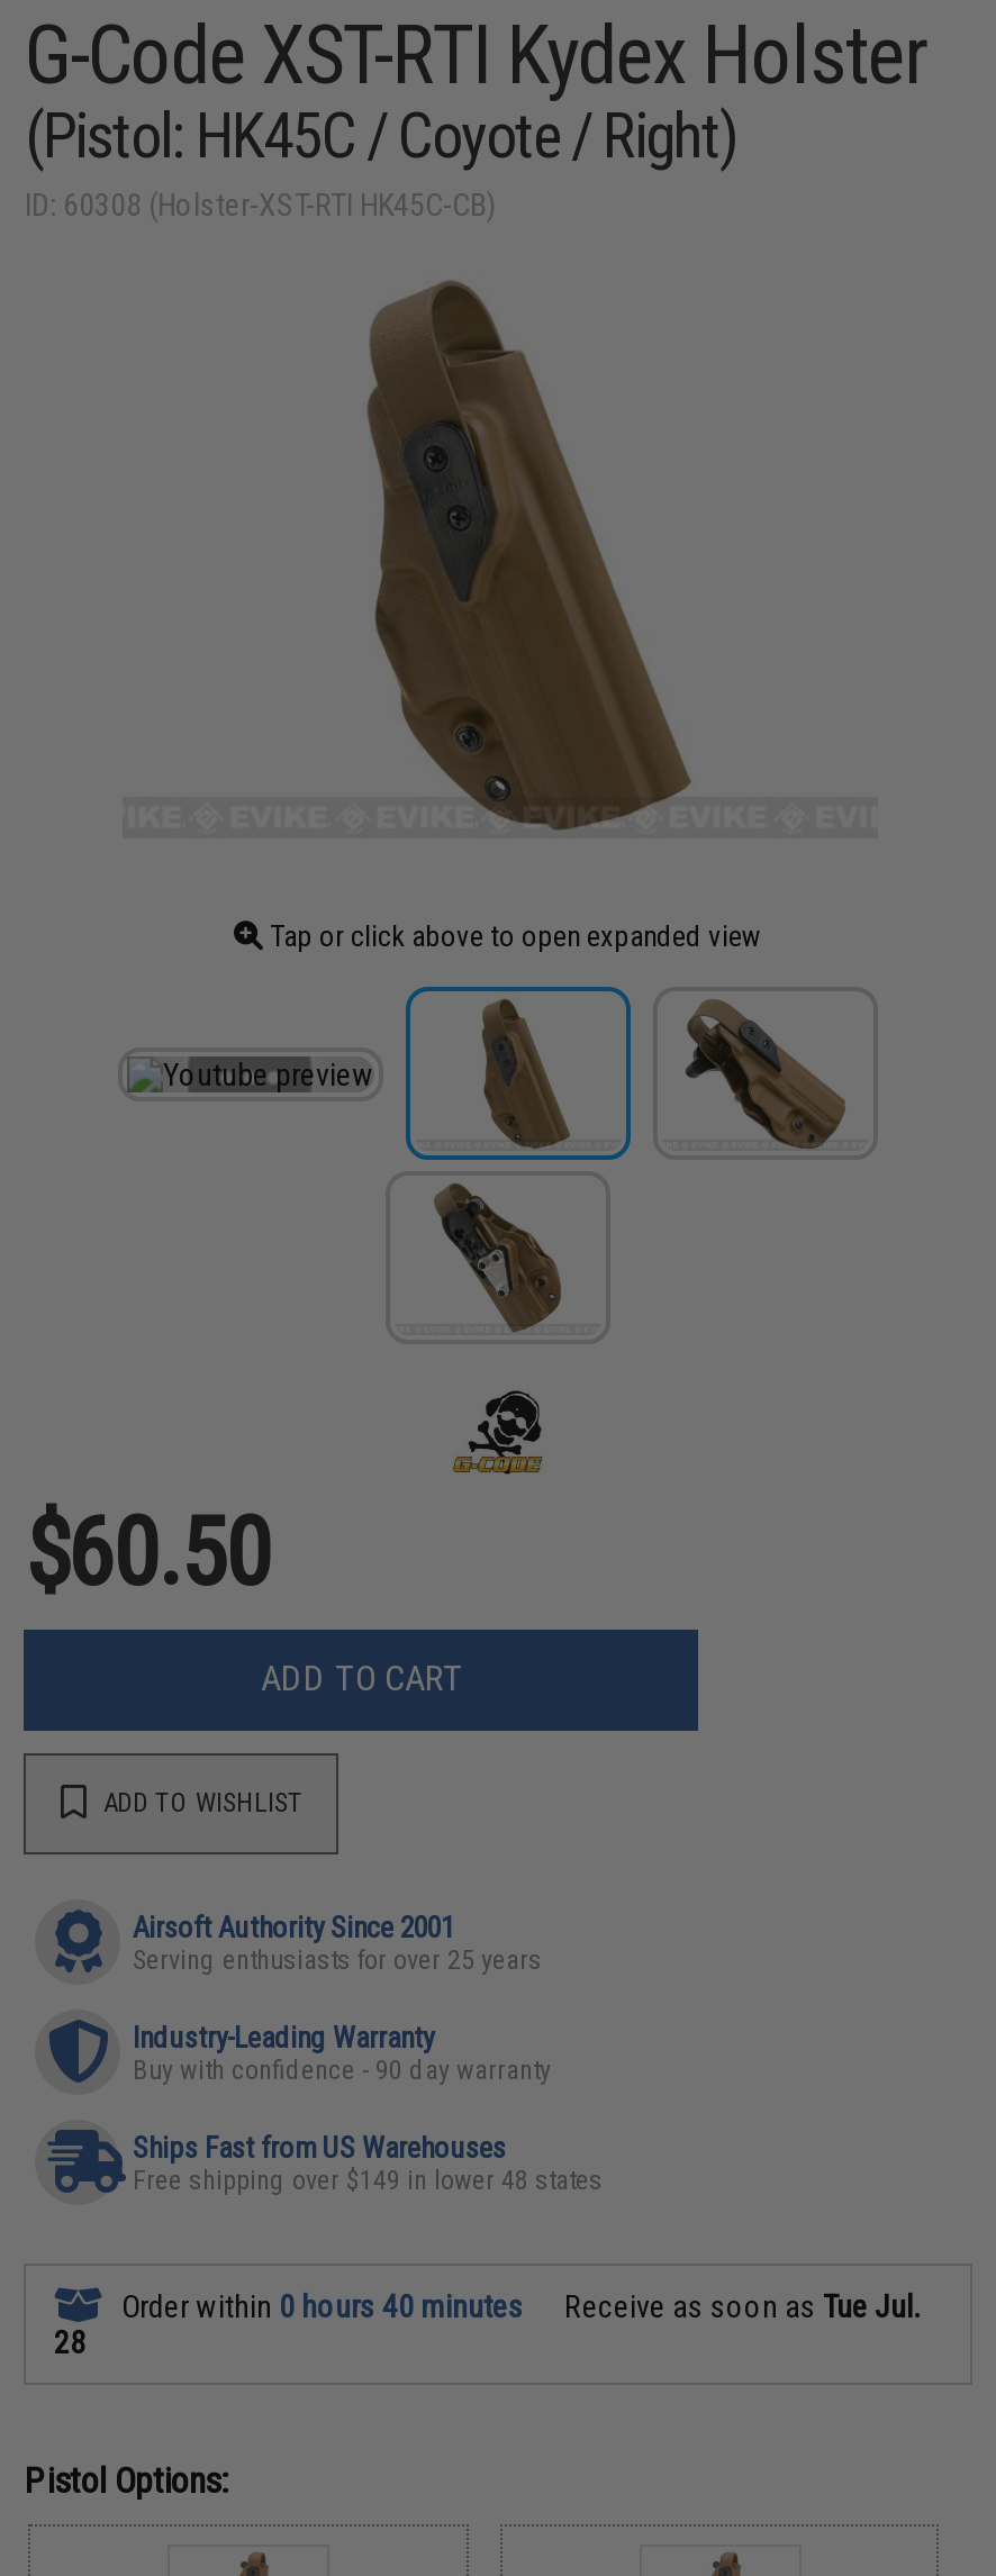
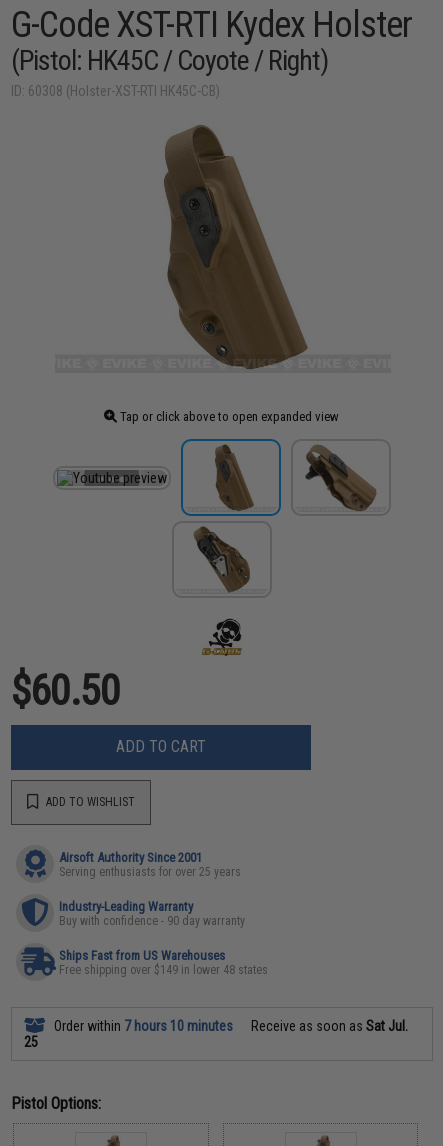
- Order within 0 hours 40 minutes
+ Order within 7 hours 10 minutes

- Receive as soon as Tue Jul.
+ Receive as soon as Sat Jul.

- 28
+ 25
